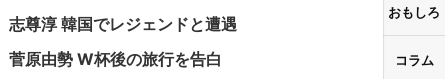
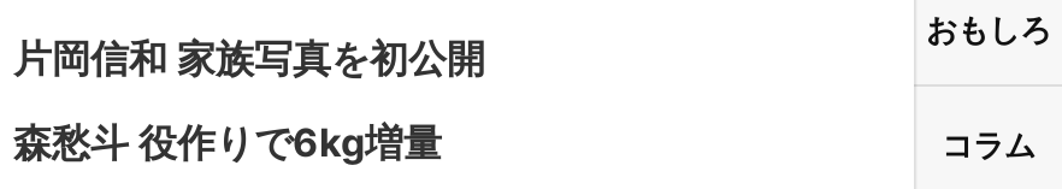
- 志尊淳 韓国でレジェンドと遭遇
+ 片岡信和 家族写真を初公開

- 菅原由勢 W杯後の旅行を告白
+ 森愁斗 役作りで6kg増量
